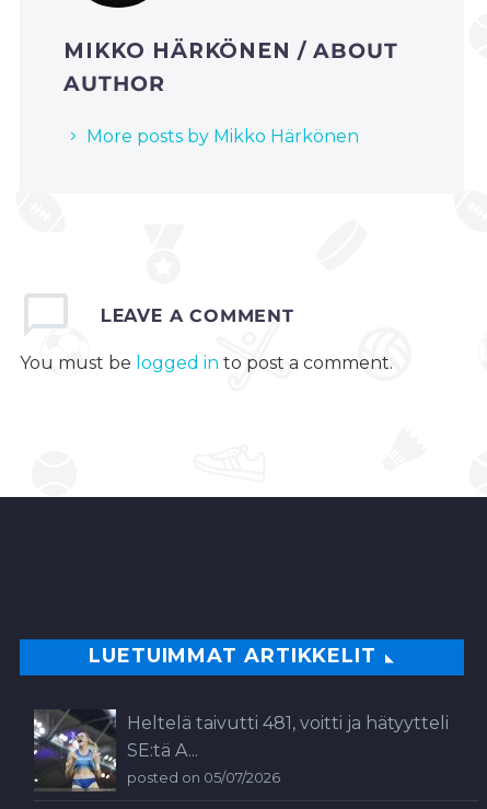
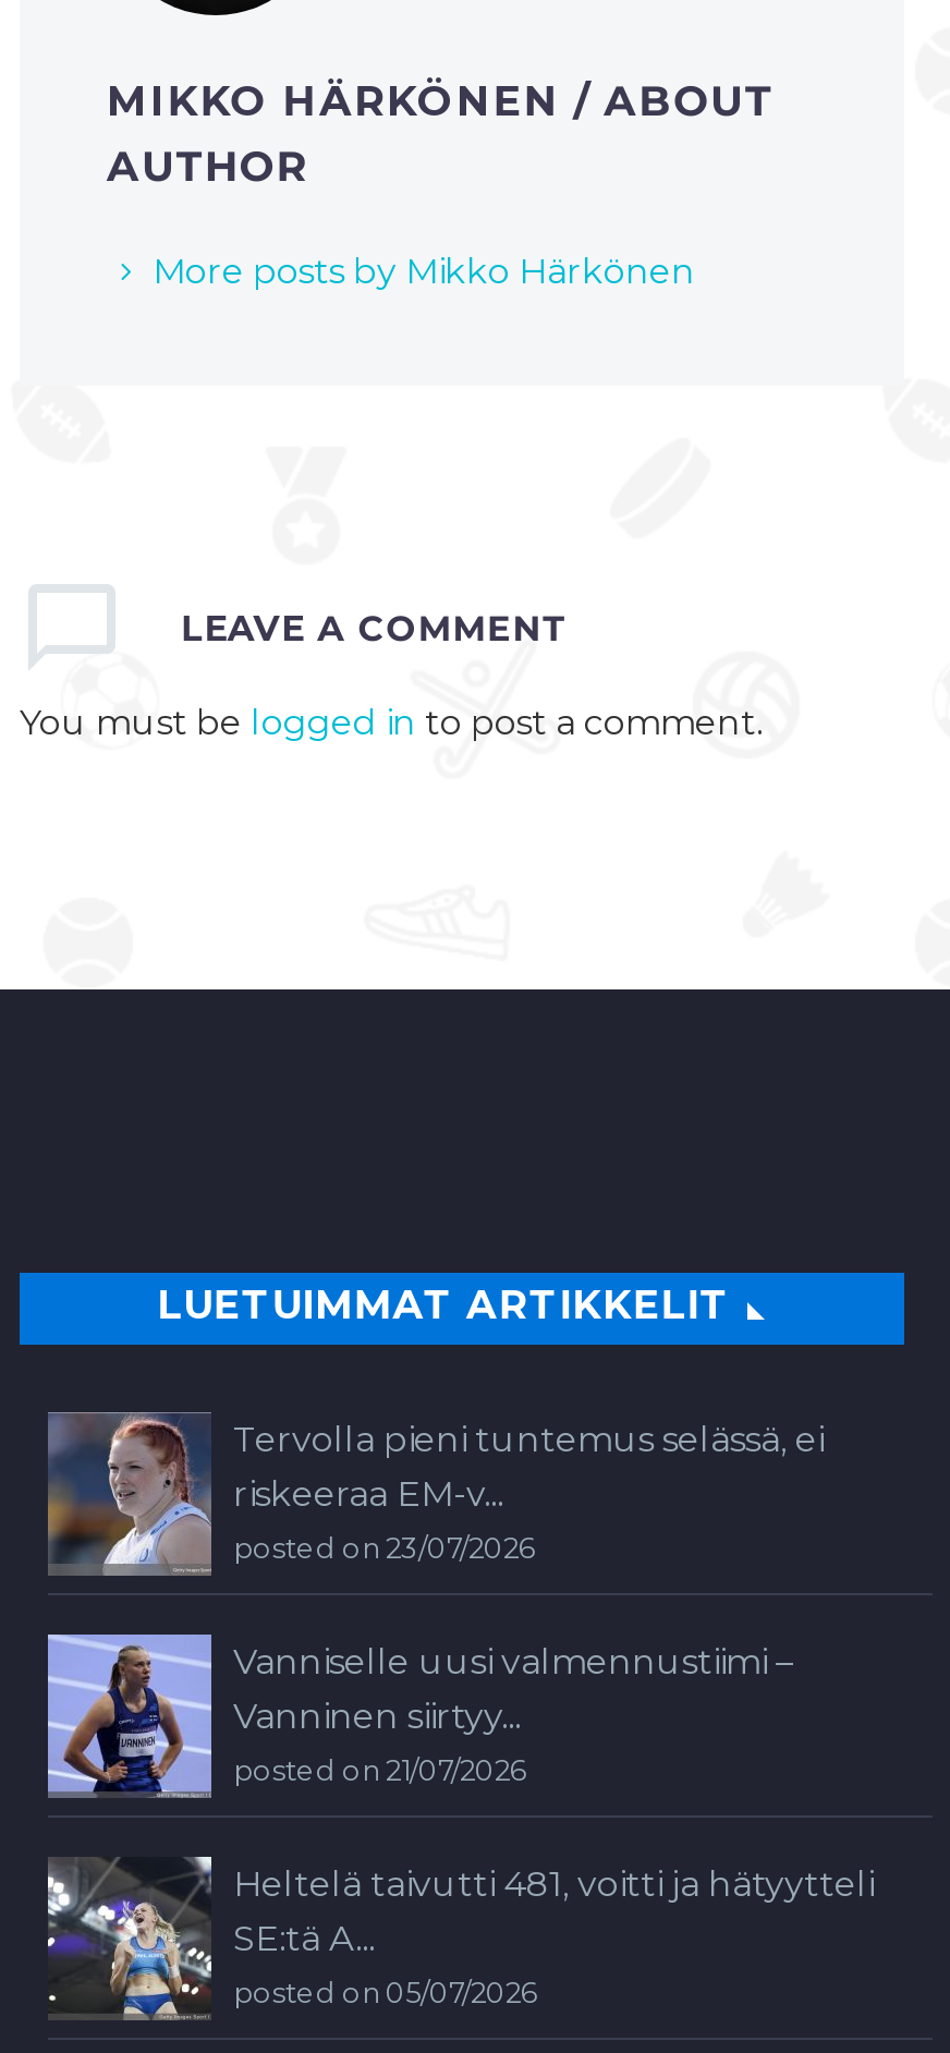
+ [image]

+ [image]
+ Tervolla pieni tuntemus selässä, ei
+ riskeeraa EM-v...
+ posted on 23/07/2026
+ Vanniselle uusi valmennustiimi –
+ Vanninen siirtyy...
+ posted on 21/07/2026
